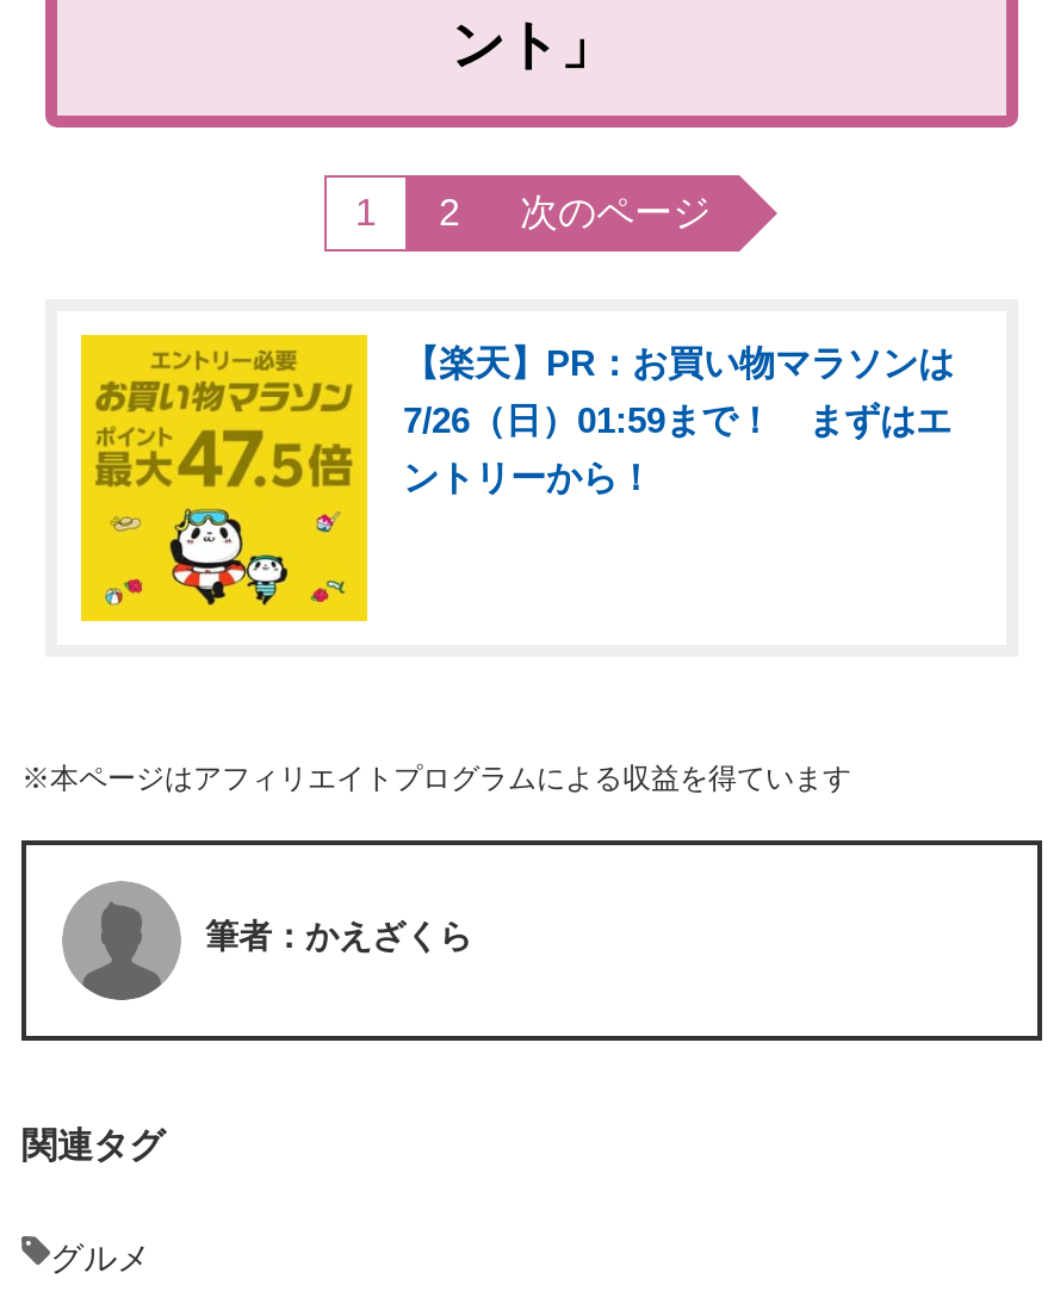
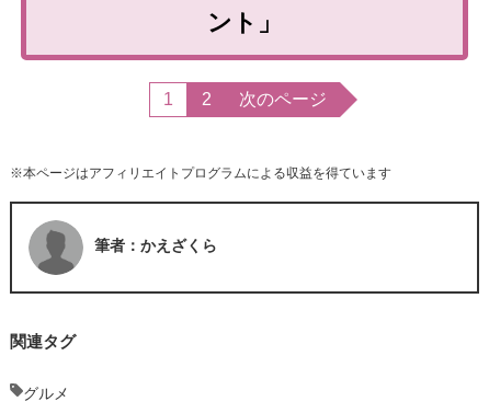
- [image]
- 【楽天】PR：お買い物マラソンは
- 7/26（日）01:59まで！ まずはエ
- ントリーから！
